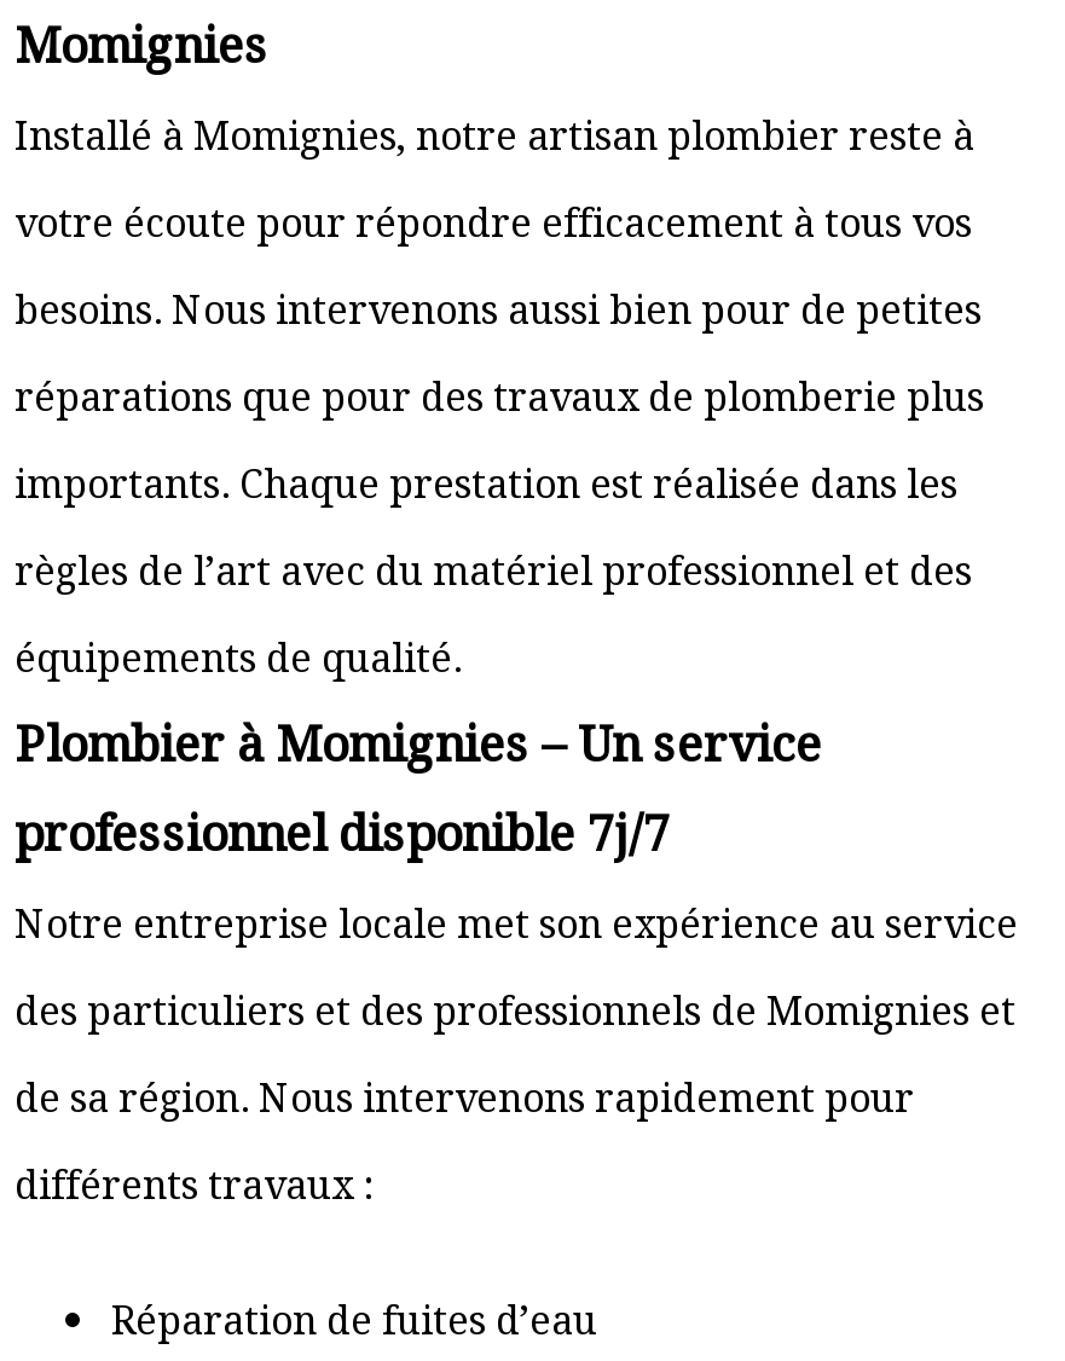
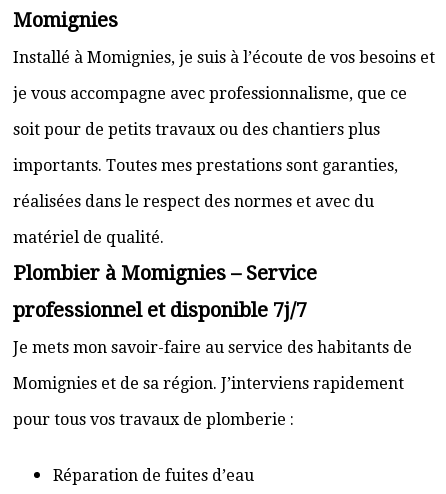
- Installé à Momignies, notre artisan plombier reste à
- votre écoute pour répondre efficacement à tous vos
- besoins. Nous intervenons aussi bien pour de petites
- réparations que pour des travaux de plomberie plus
- importants. Chaque prestation est réalisée dans les
- règles de l’art avec du matériel professionnel et des
- équipements de qualité.
- Plombier à Momignies – Un service
- professionnel disponible 7j/7
- Notre entreprise locale met son expérience au service
- des particuliers et des professionnels de Momignies et
- de sa région. Nous intervenons rapidement pour
- différents travaux :
+ Installé à Momignies, je suis à l’écoute de vos besoins et
+ je vous accompagne avec professionnalisme, que ce
+ soit pour de petits travaux ou des chantiers plus
+ importants. Toutes mes prestations sont garanties,
+ réalisées dans le respect des normes et avec du
+ matériel de qualité.
+ Plombier à Momignies – Service
+ professionnel et disponible 7j/7
+ Je mets mon savoir-faire au service des habitants de
+ Momignies et de sa région. J’interviens rapidement
+ pour tous vos travaux de plomberie :
